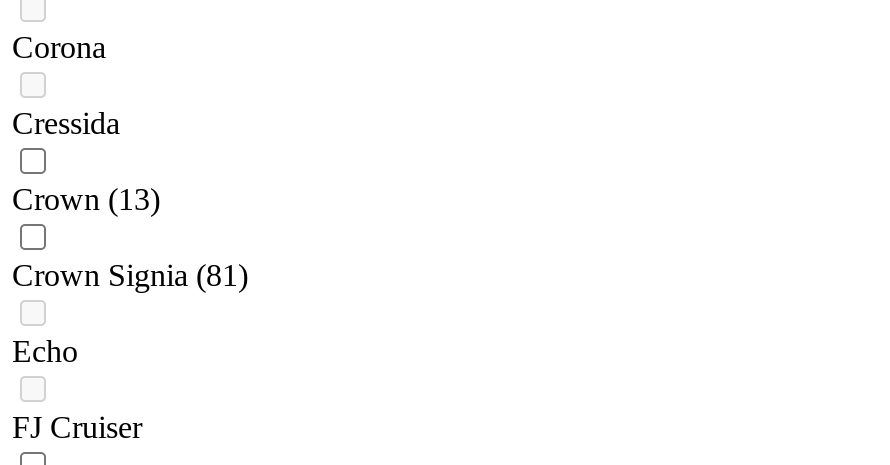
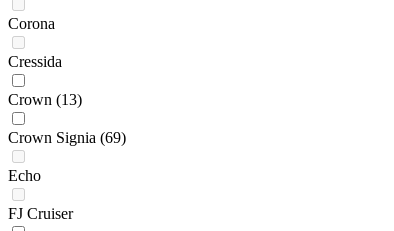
- Crown Signia (81)
+ Crown Signia (69)
